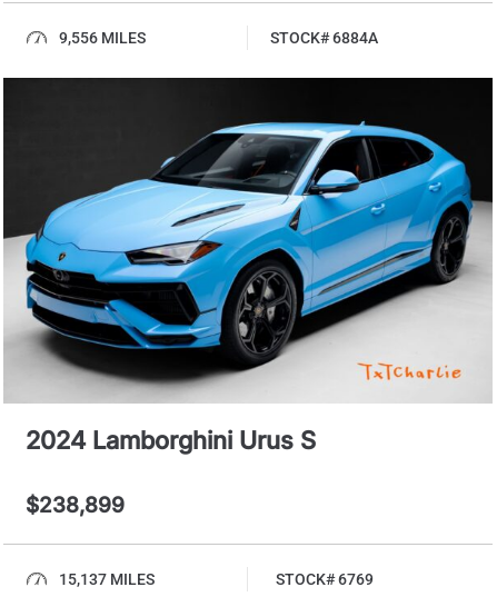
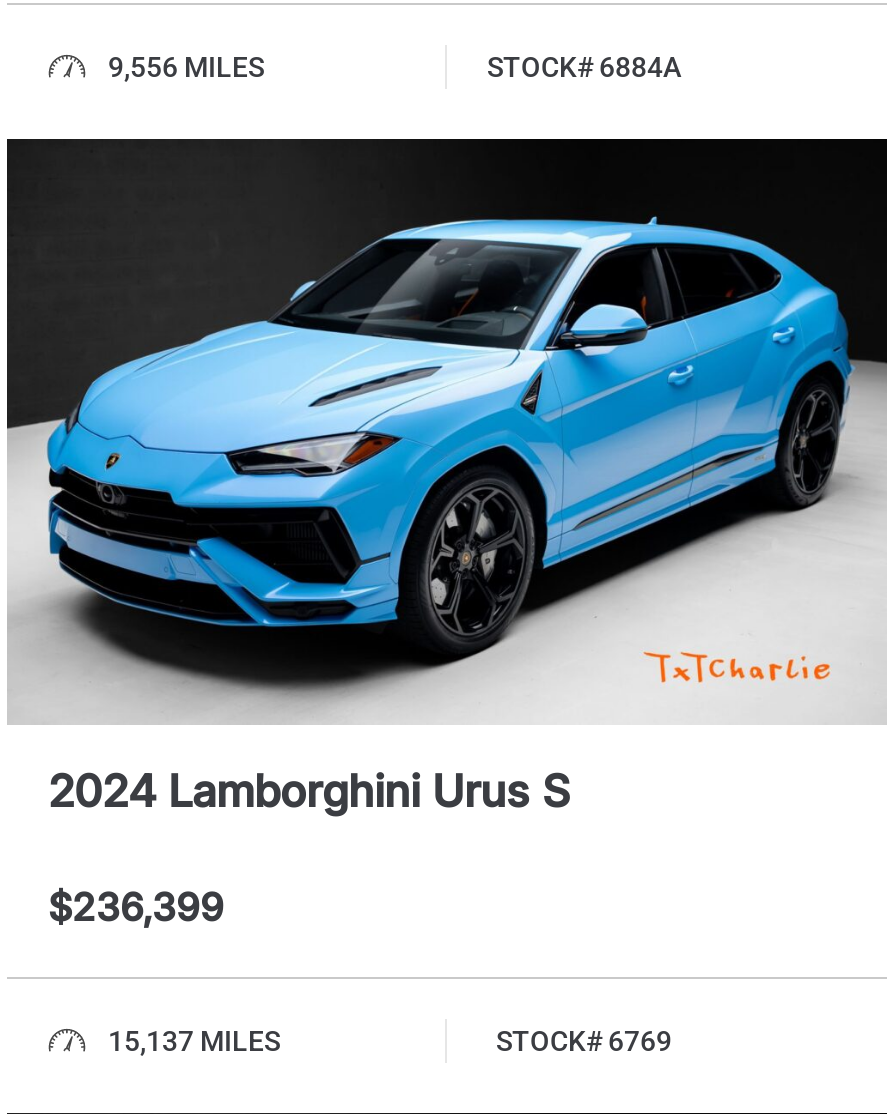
- $238,899
+ $236,399
